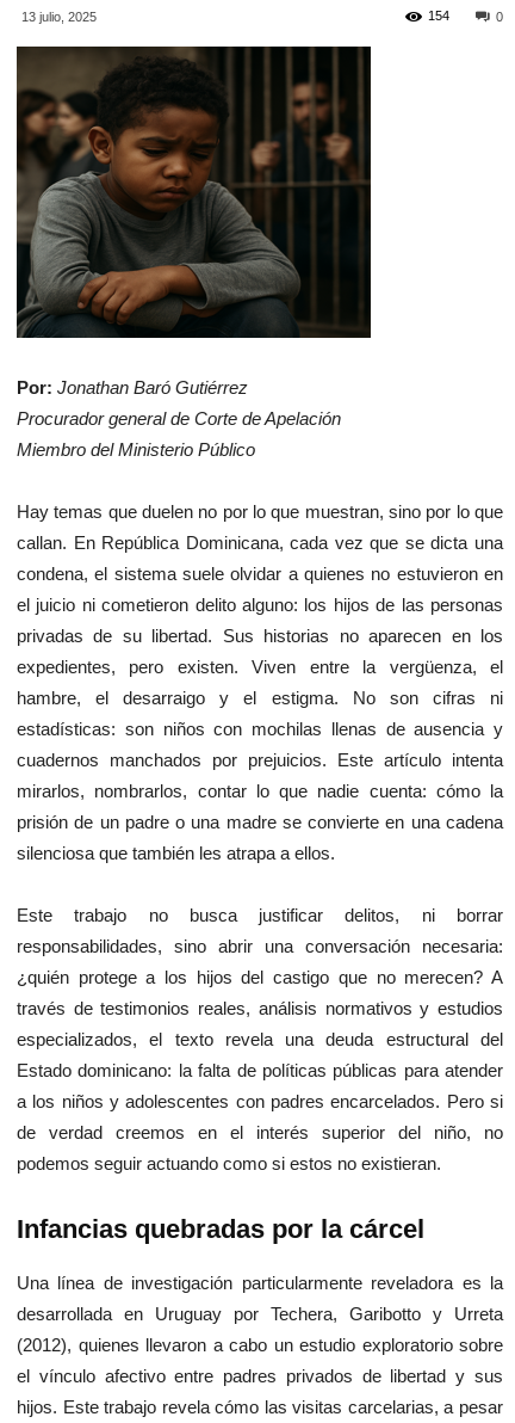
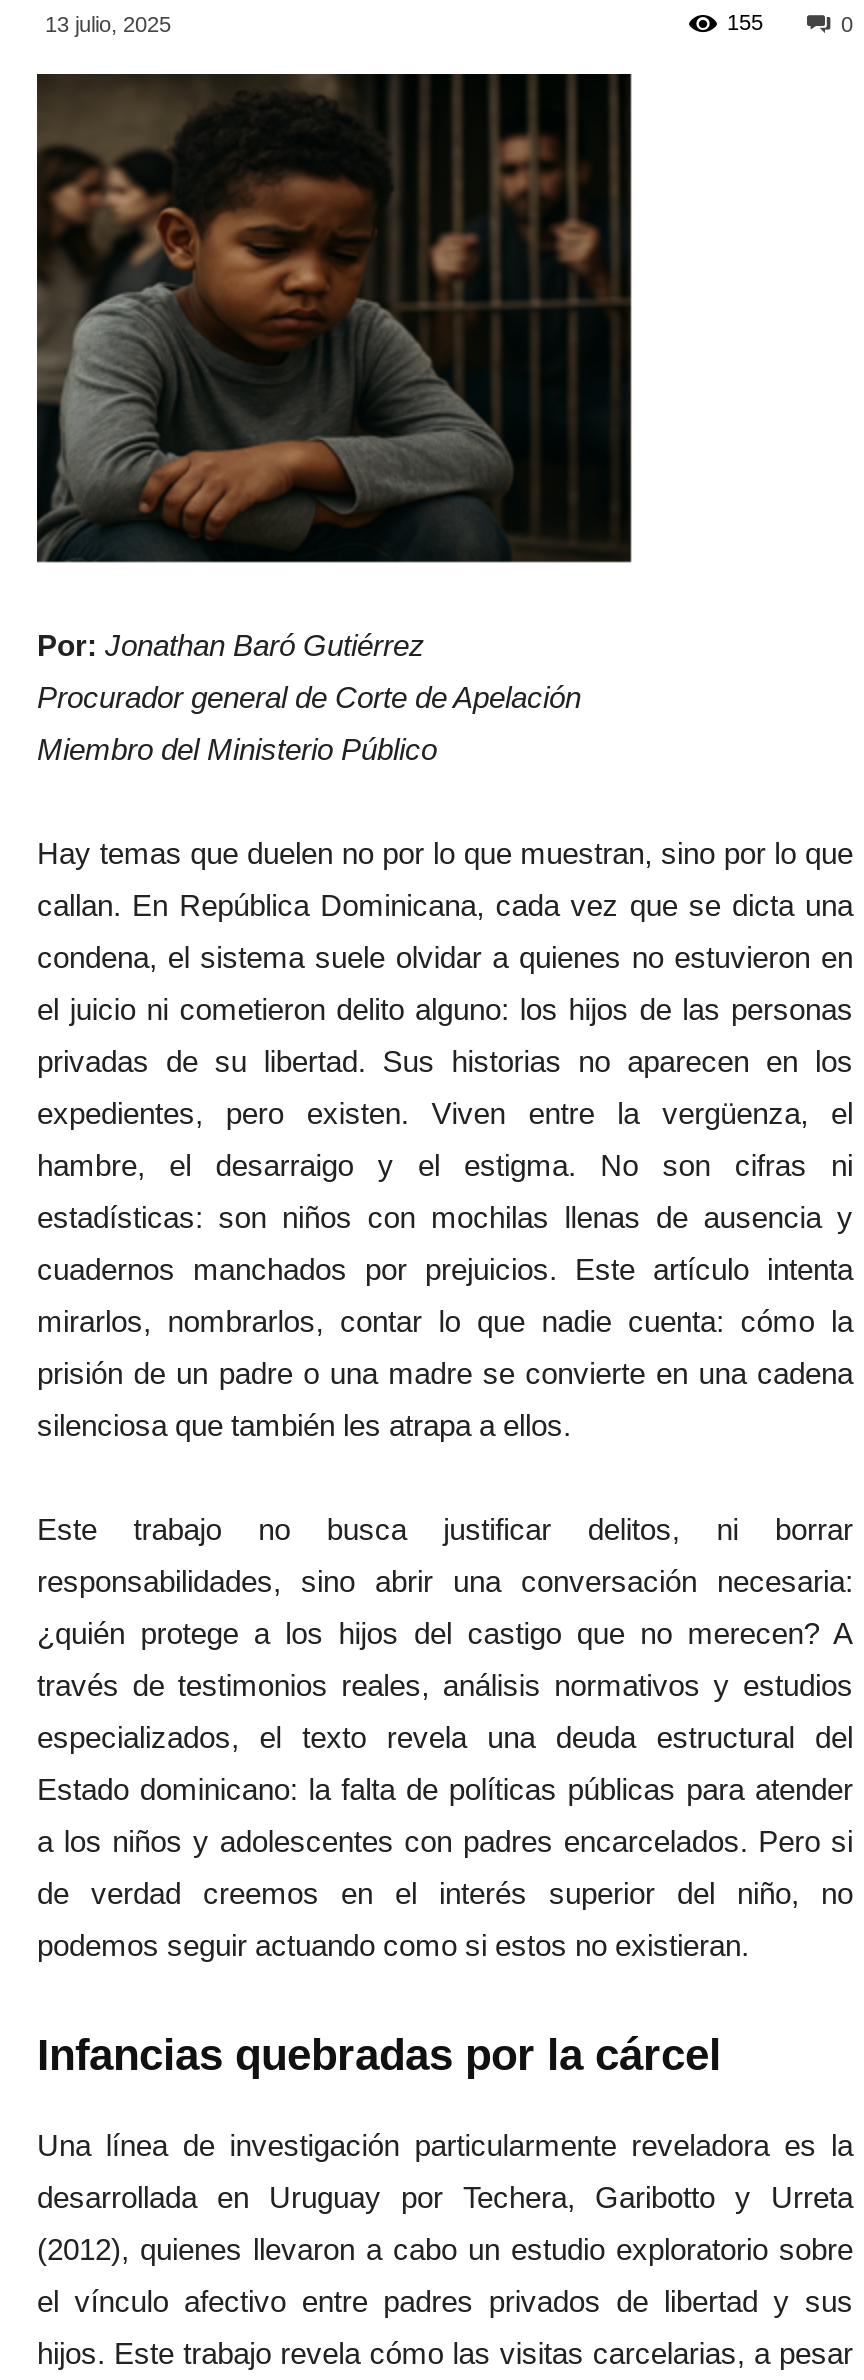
- 154
+ 155
